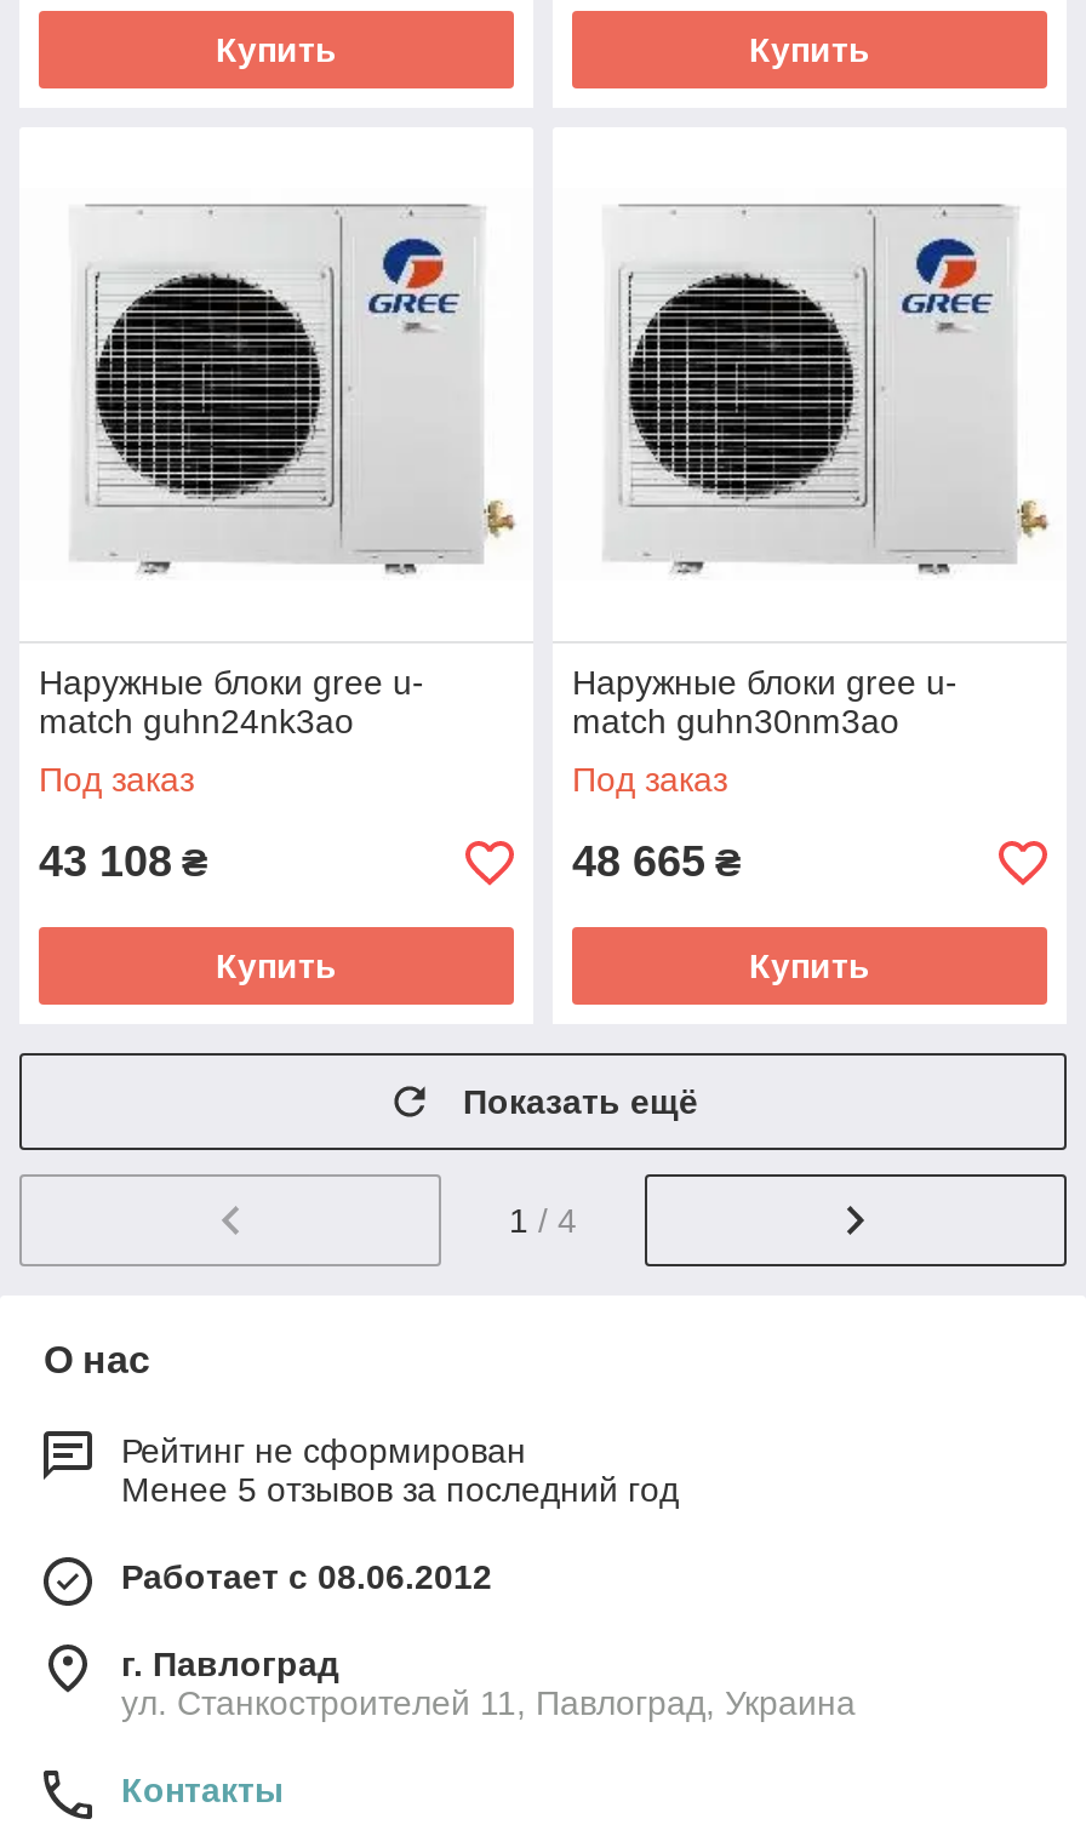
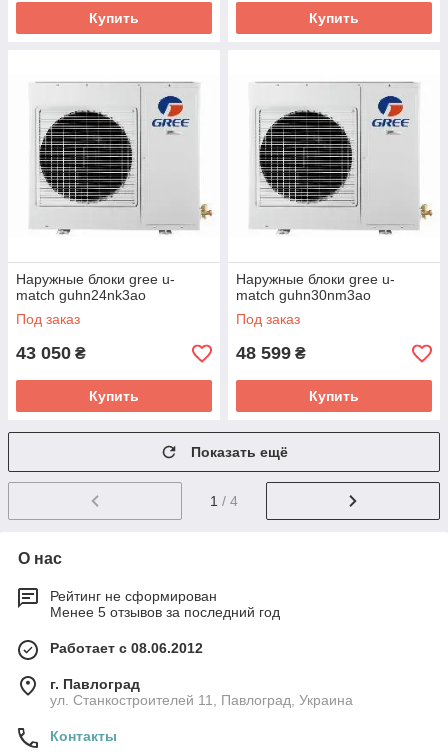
- 43 108 ₴
+ 43 050 ₴

- 48 665 ₴
+ 48 599 ₴
